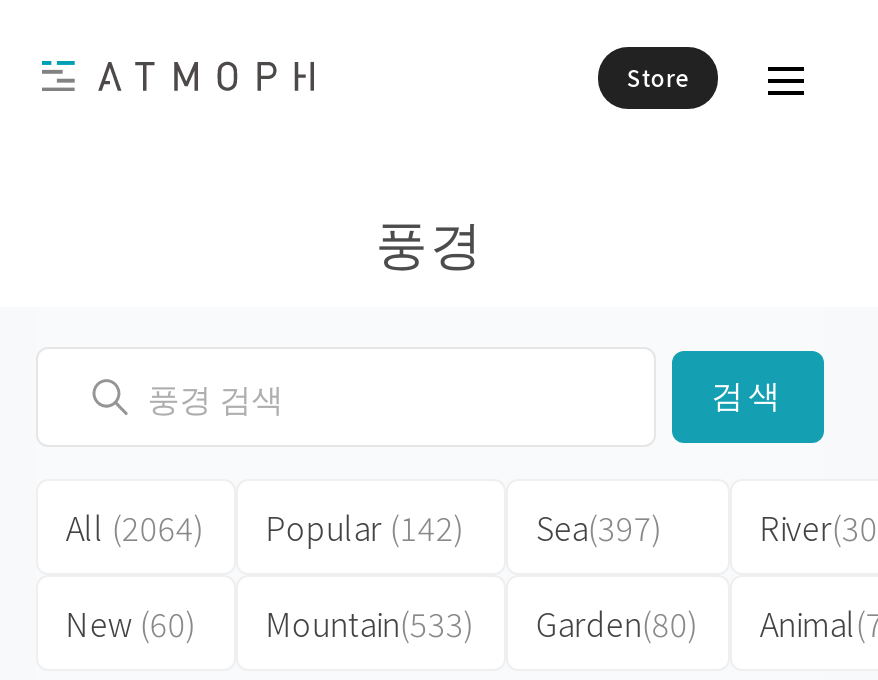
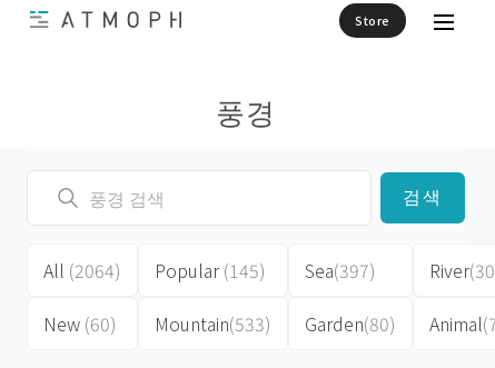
- Popular (142)
+ Popular (145)
